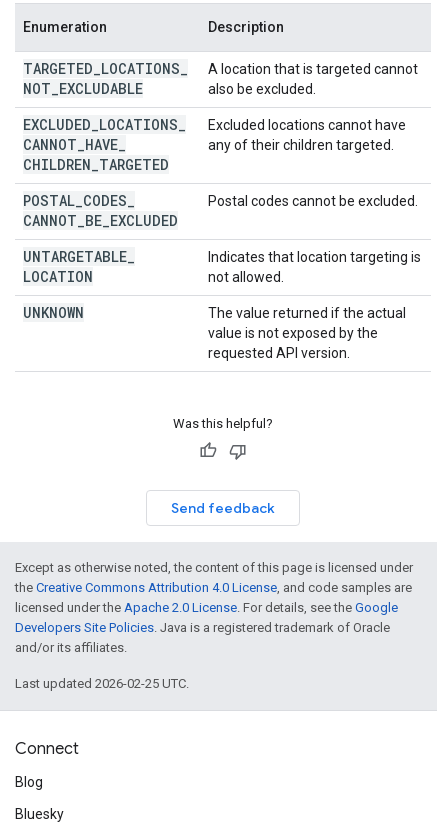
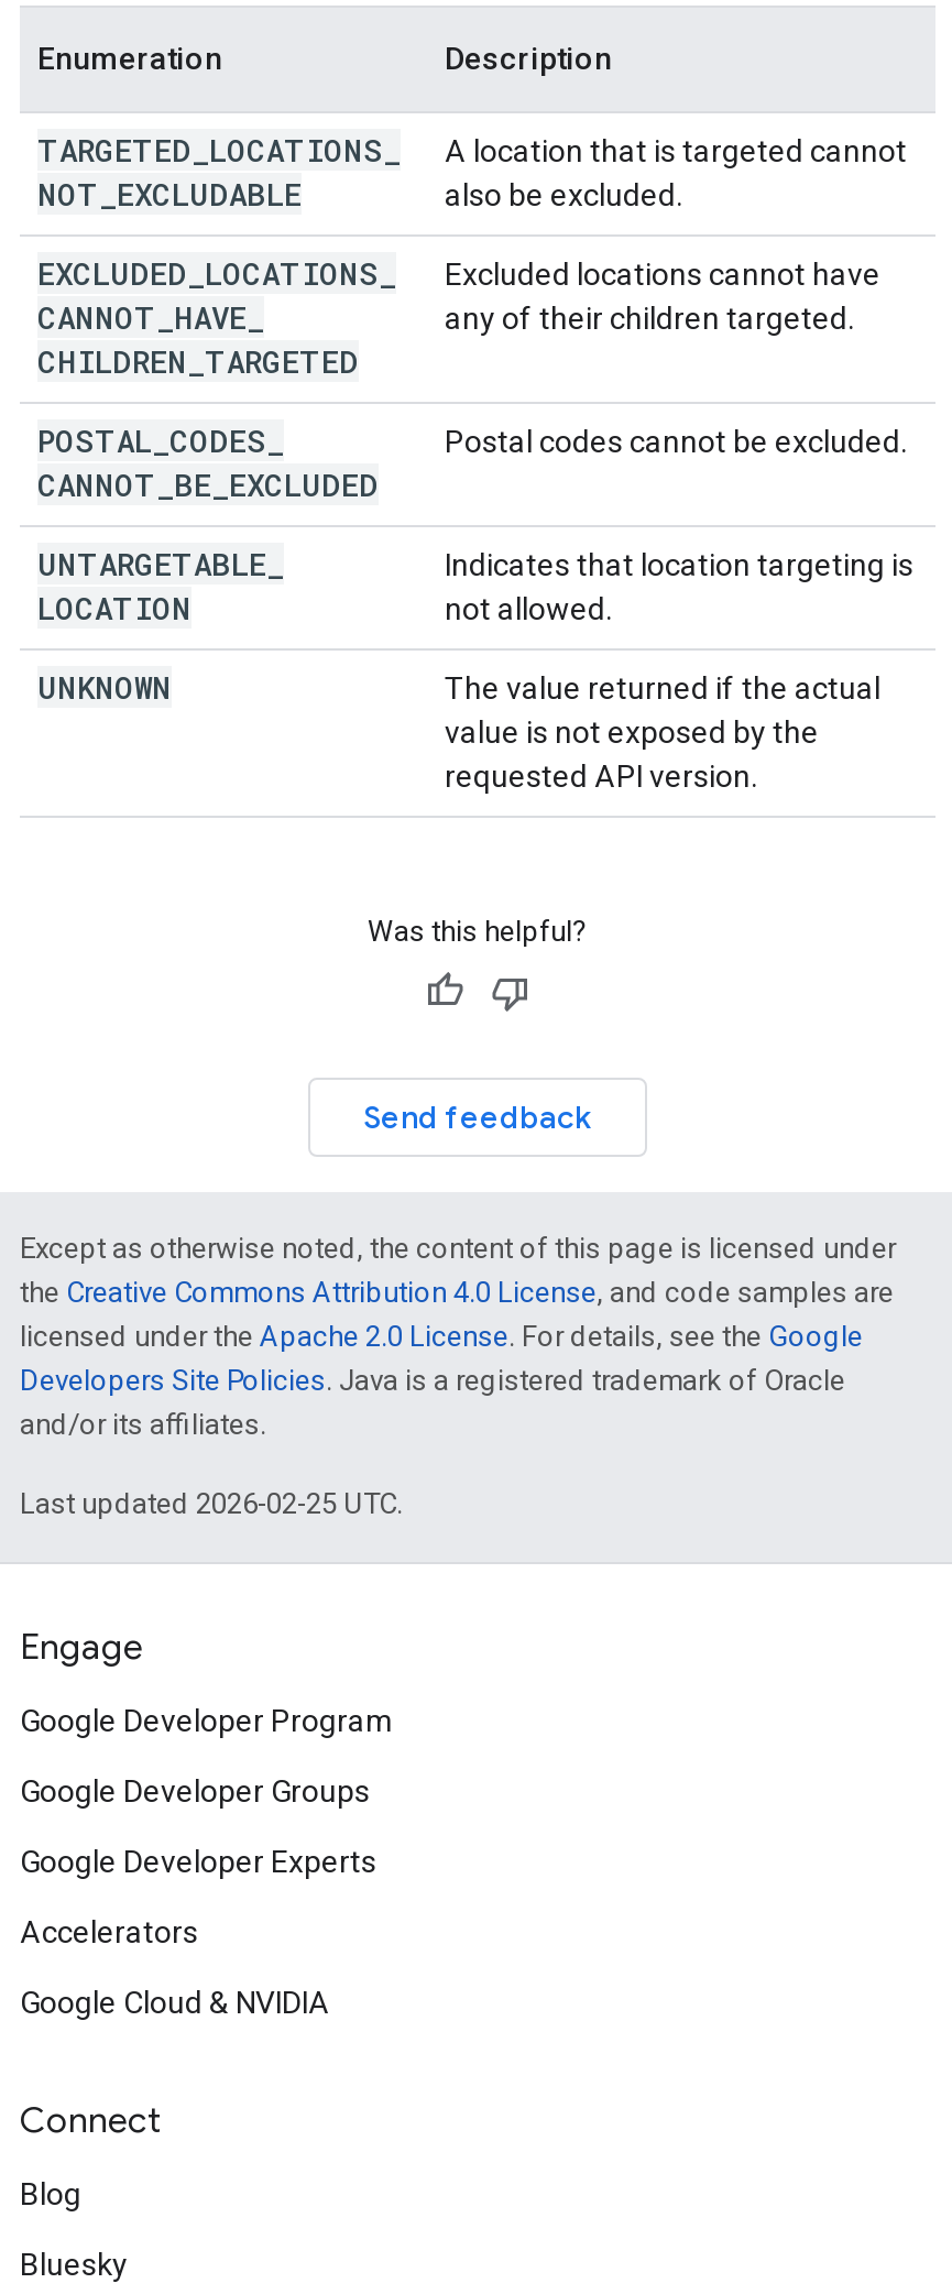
+ Engage
+ Google Developer Program
+ Google Developer Groups
+ Google Developer Experts
+ Accelerators
+ Google Cloud & NVIDIA
